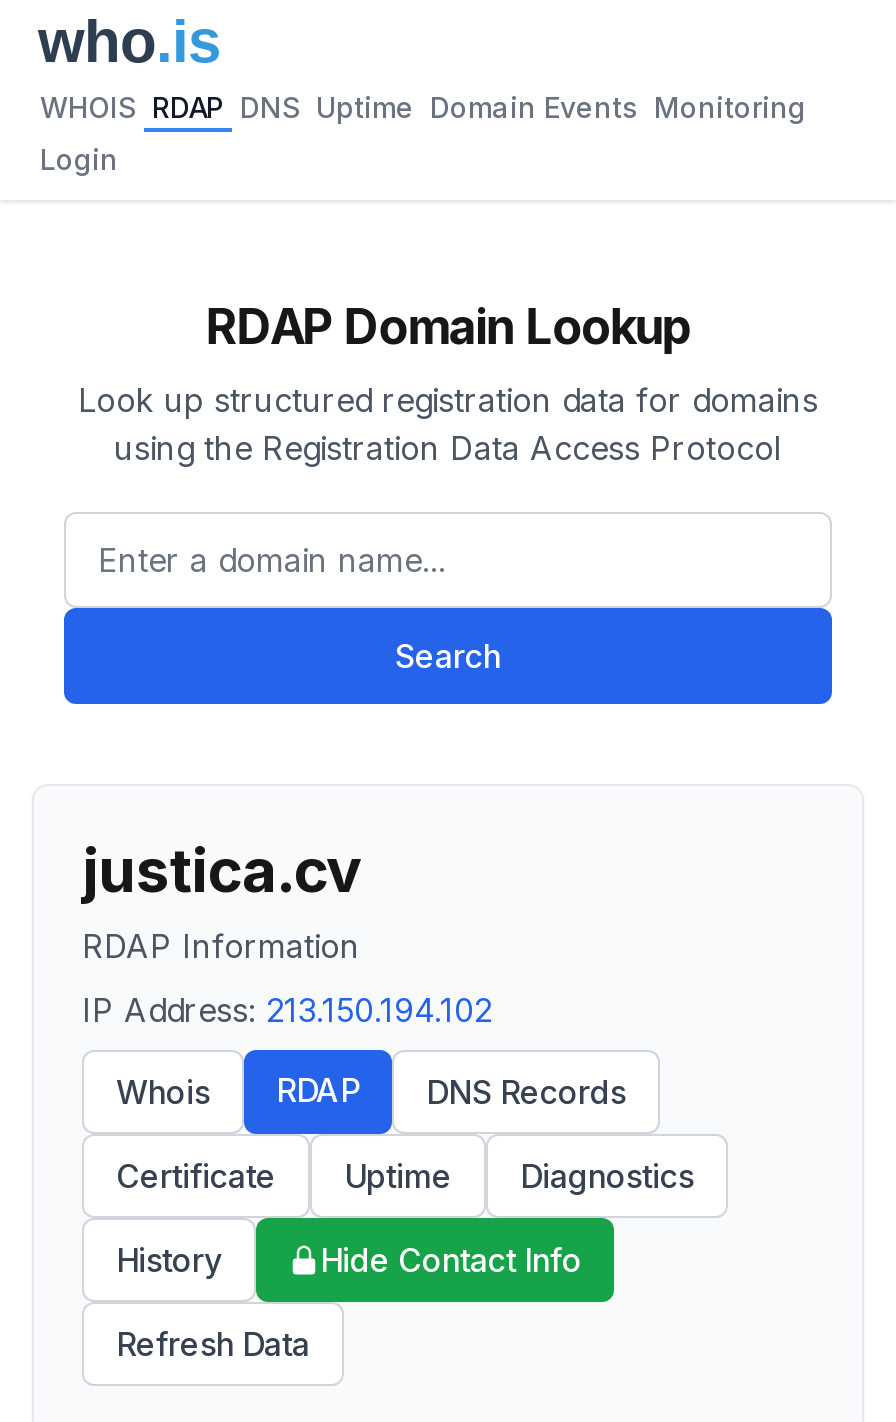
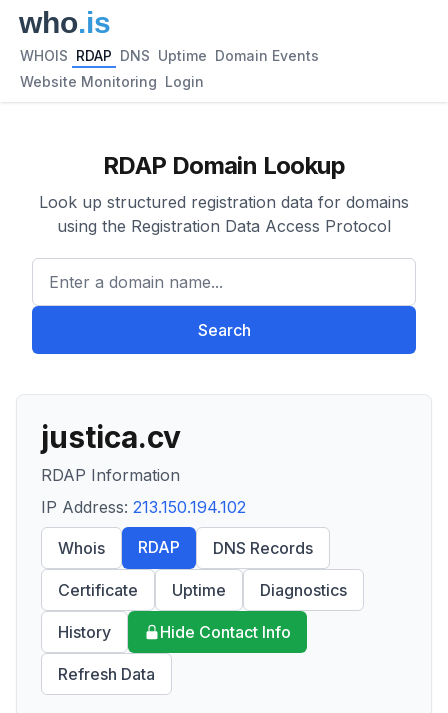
- WHOIS RDAP DNS Uptime Domain Events Monitoring
+ WHOIS RDAP DNS Uptime Domain Events

- Login
+ Website Monitoring Login
